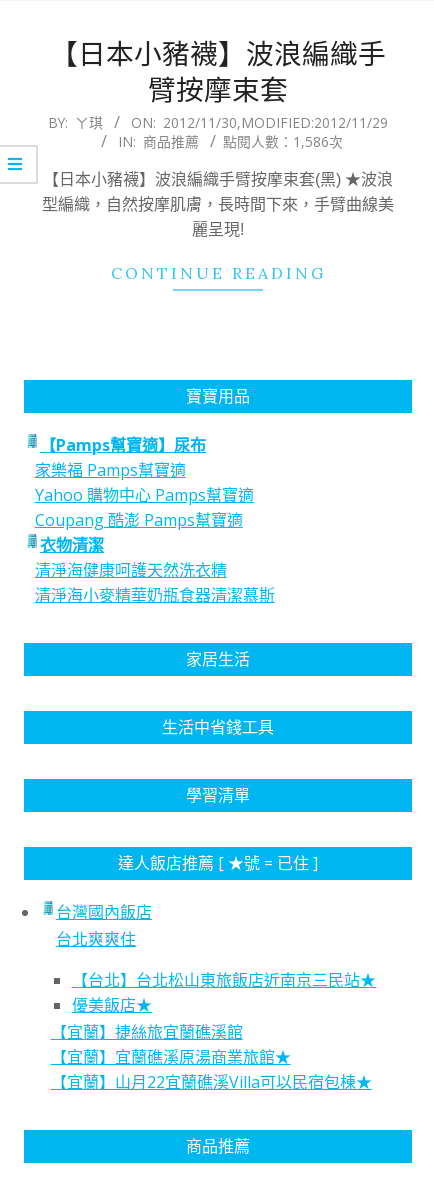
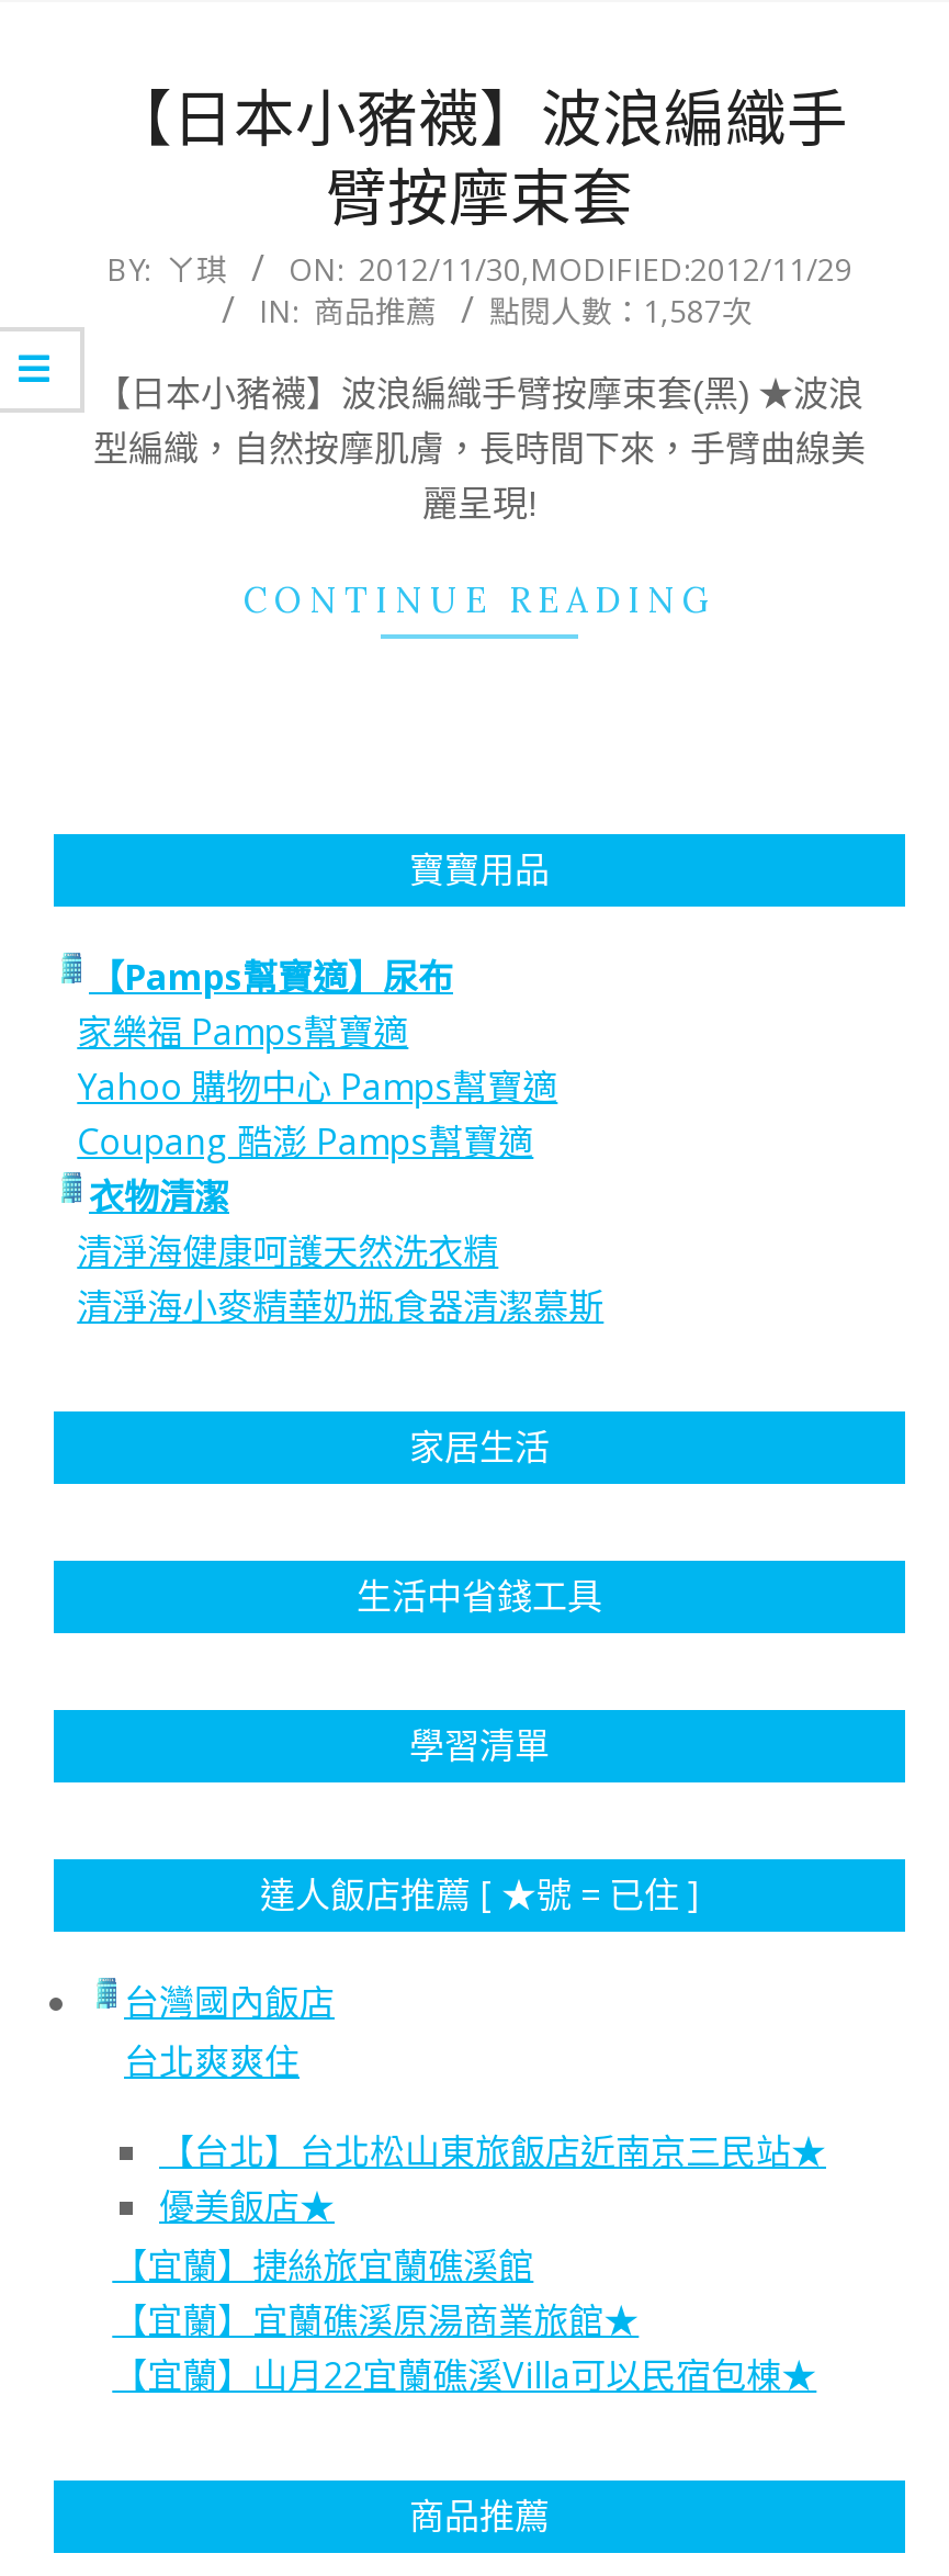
- IN: 商品推薦 點閱人數：1,586次
+ IN: 商品推薦 點閱人數：1,587次
